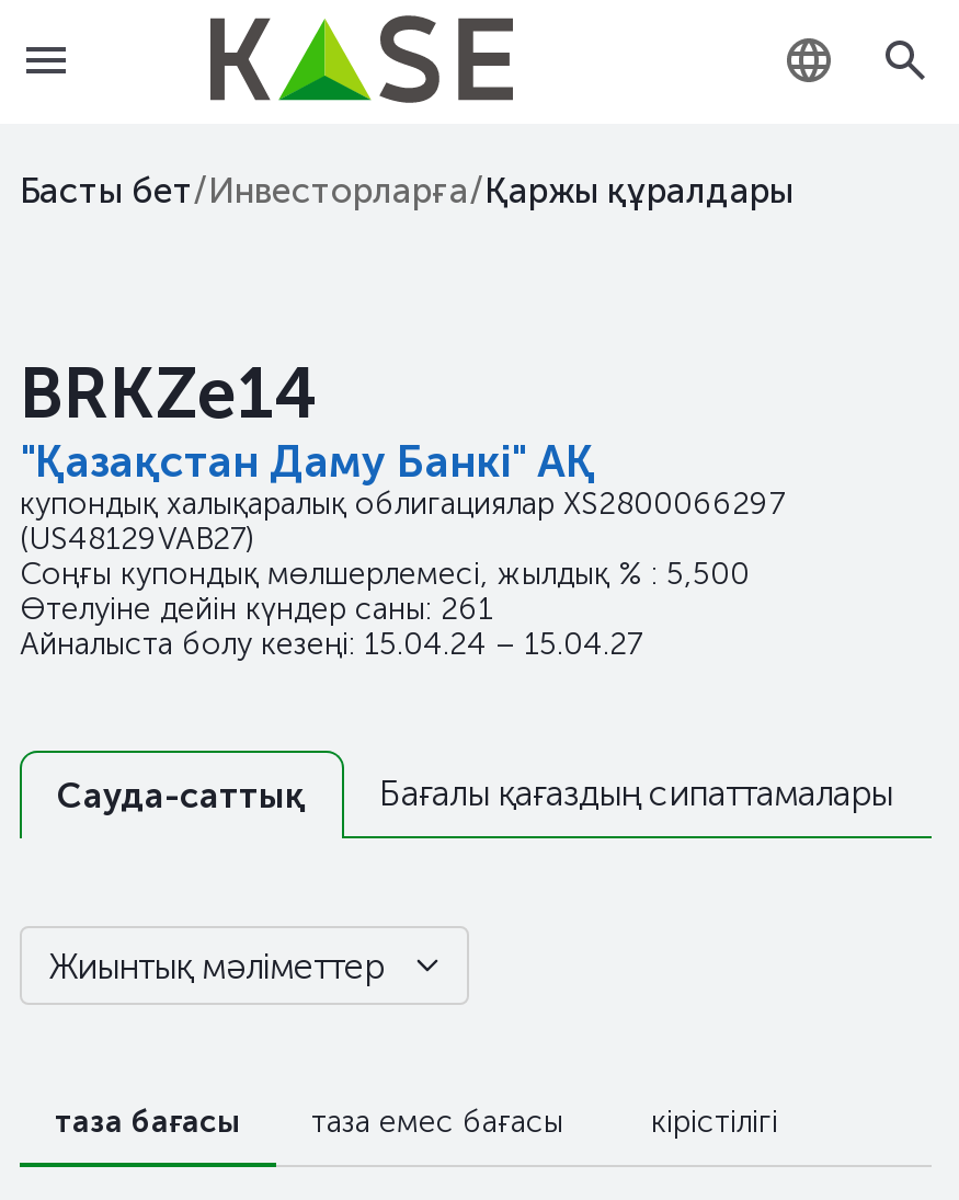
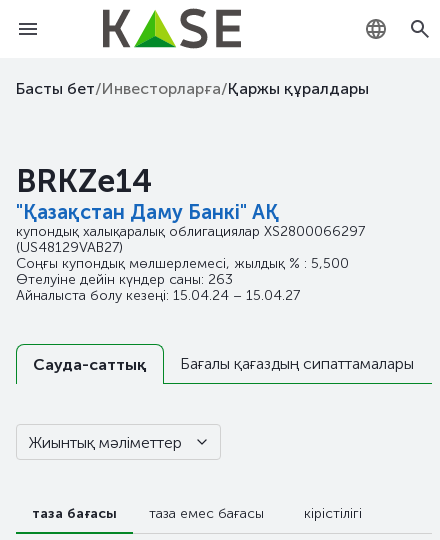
- Өтелуіне дейін күндер саны: 261
+ Өтелуіне дейін күндер саны: 263
